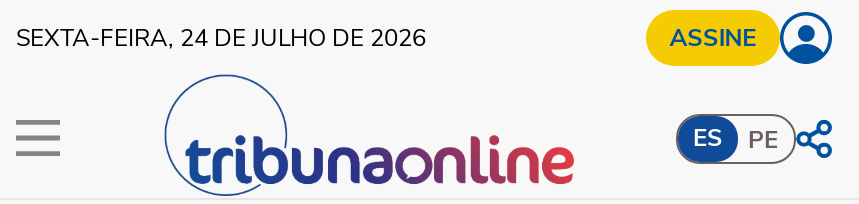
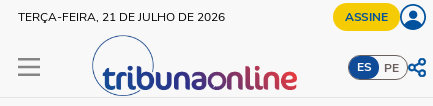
- SEXTA-FEIRA, 24 DE JULHO DE 2026
+ TERÇA-FEIRA, 21 DE JULHO DE 2026
